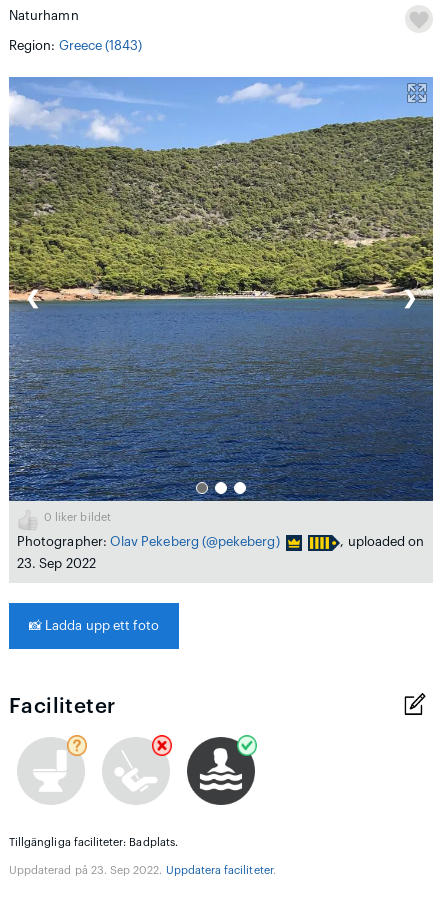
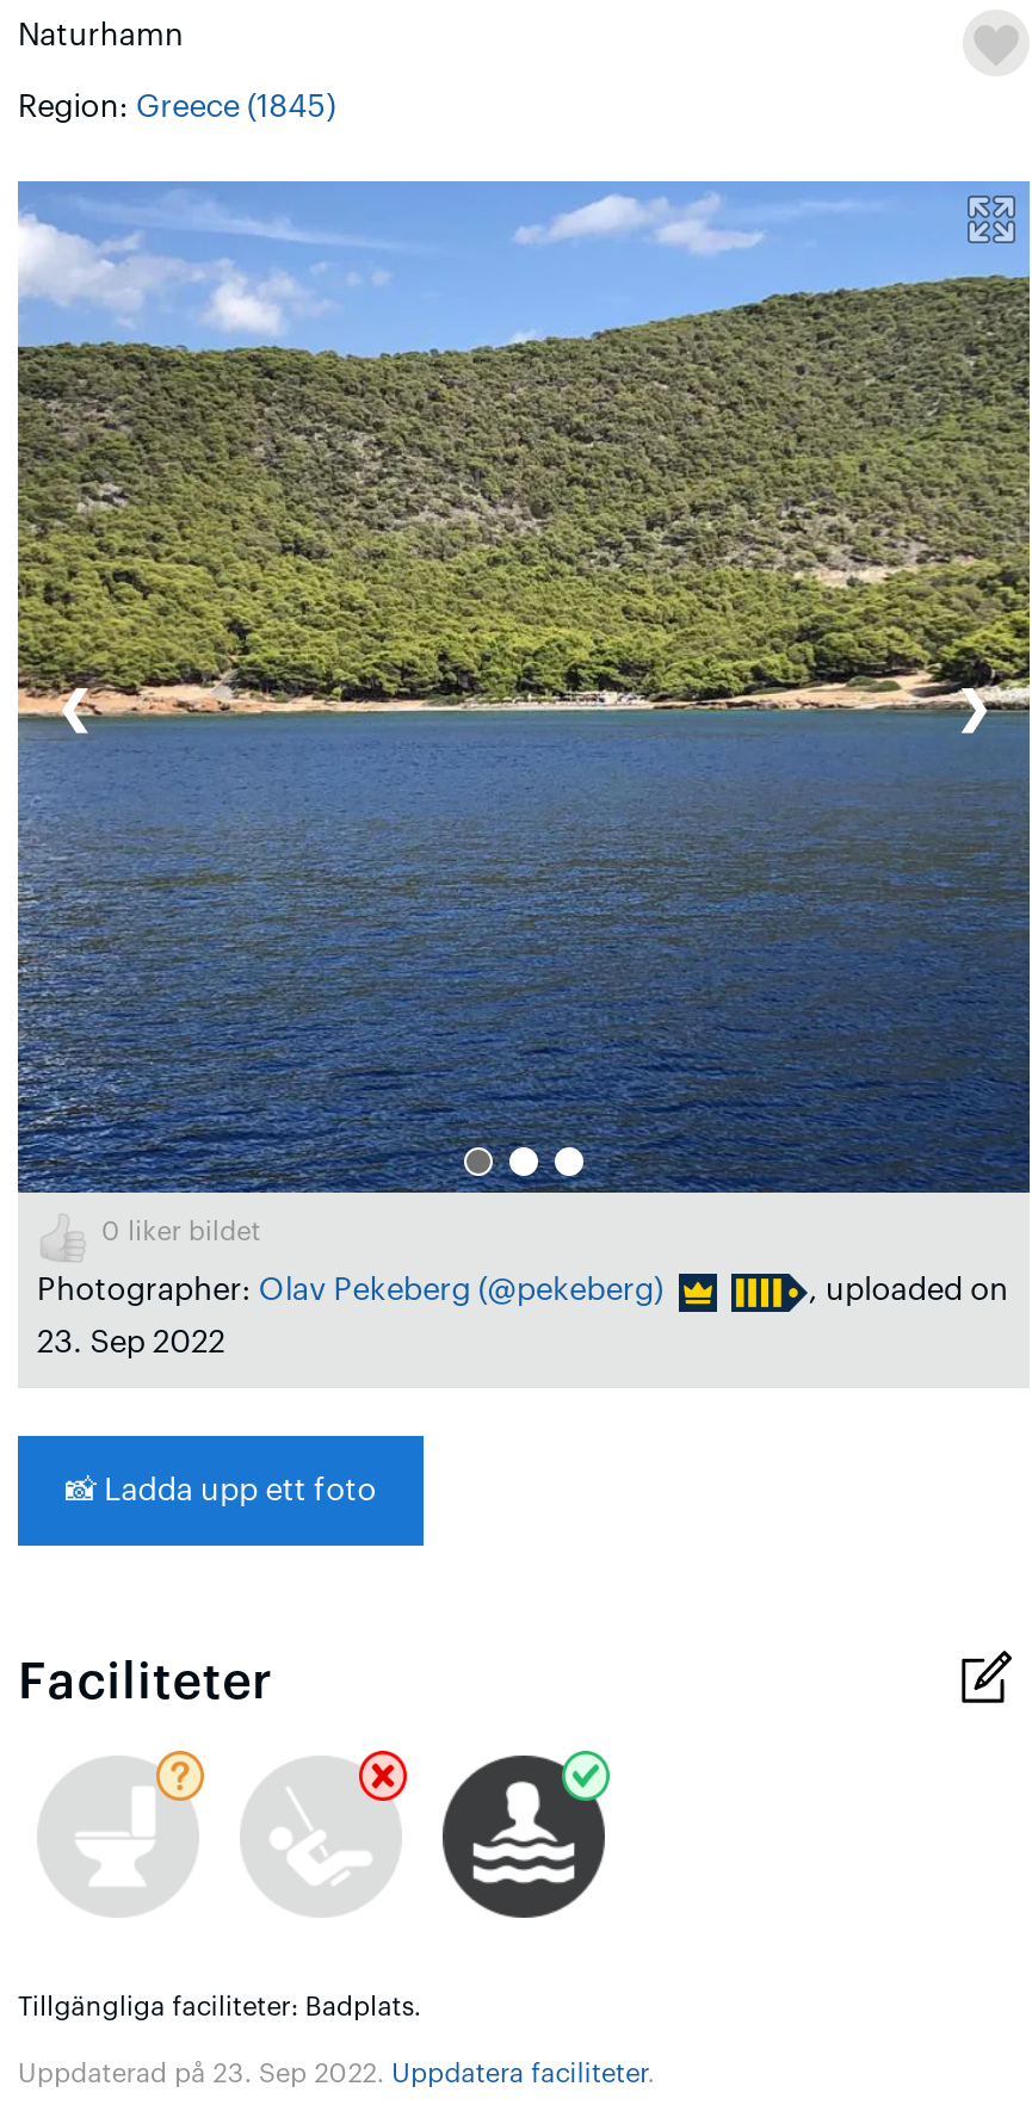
- Region: Greece (1843)
+ Region: Greece (1845)
